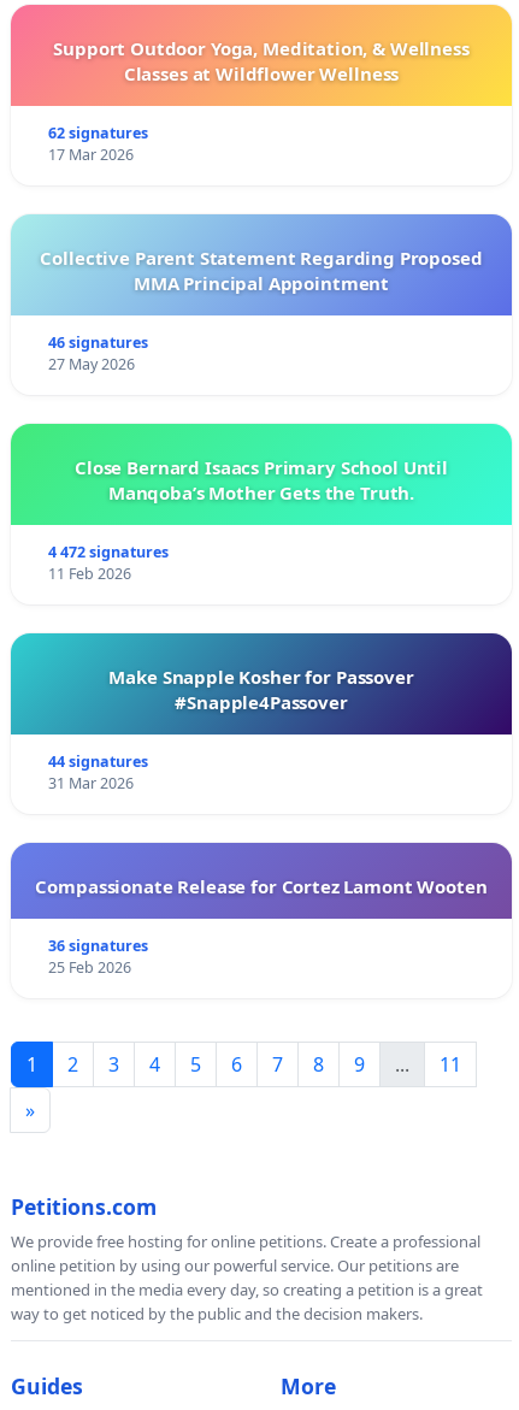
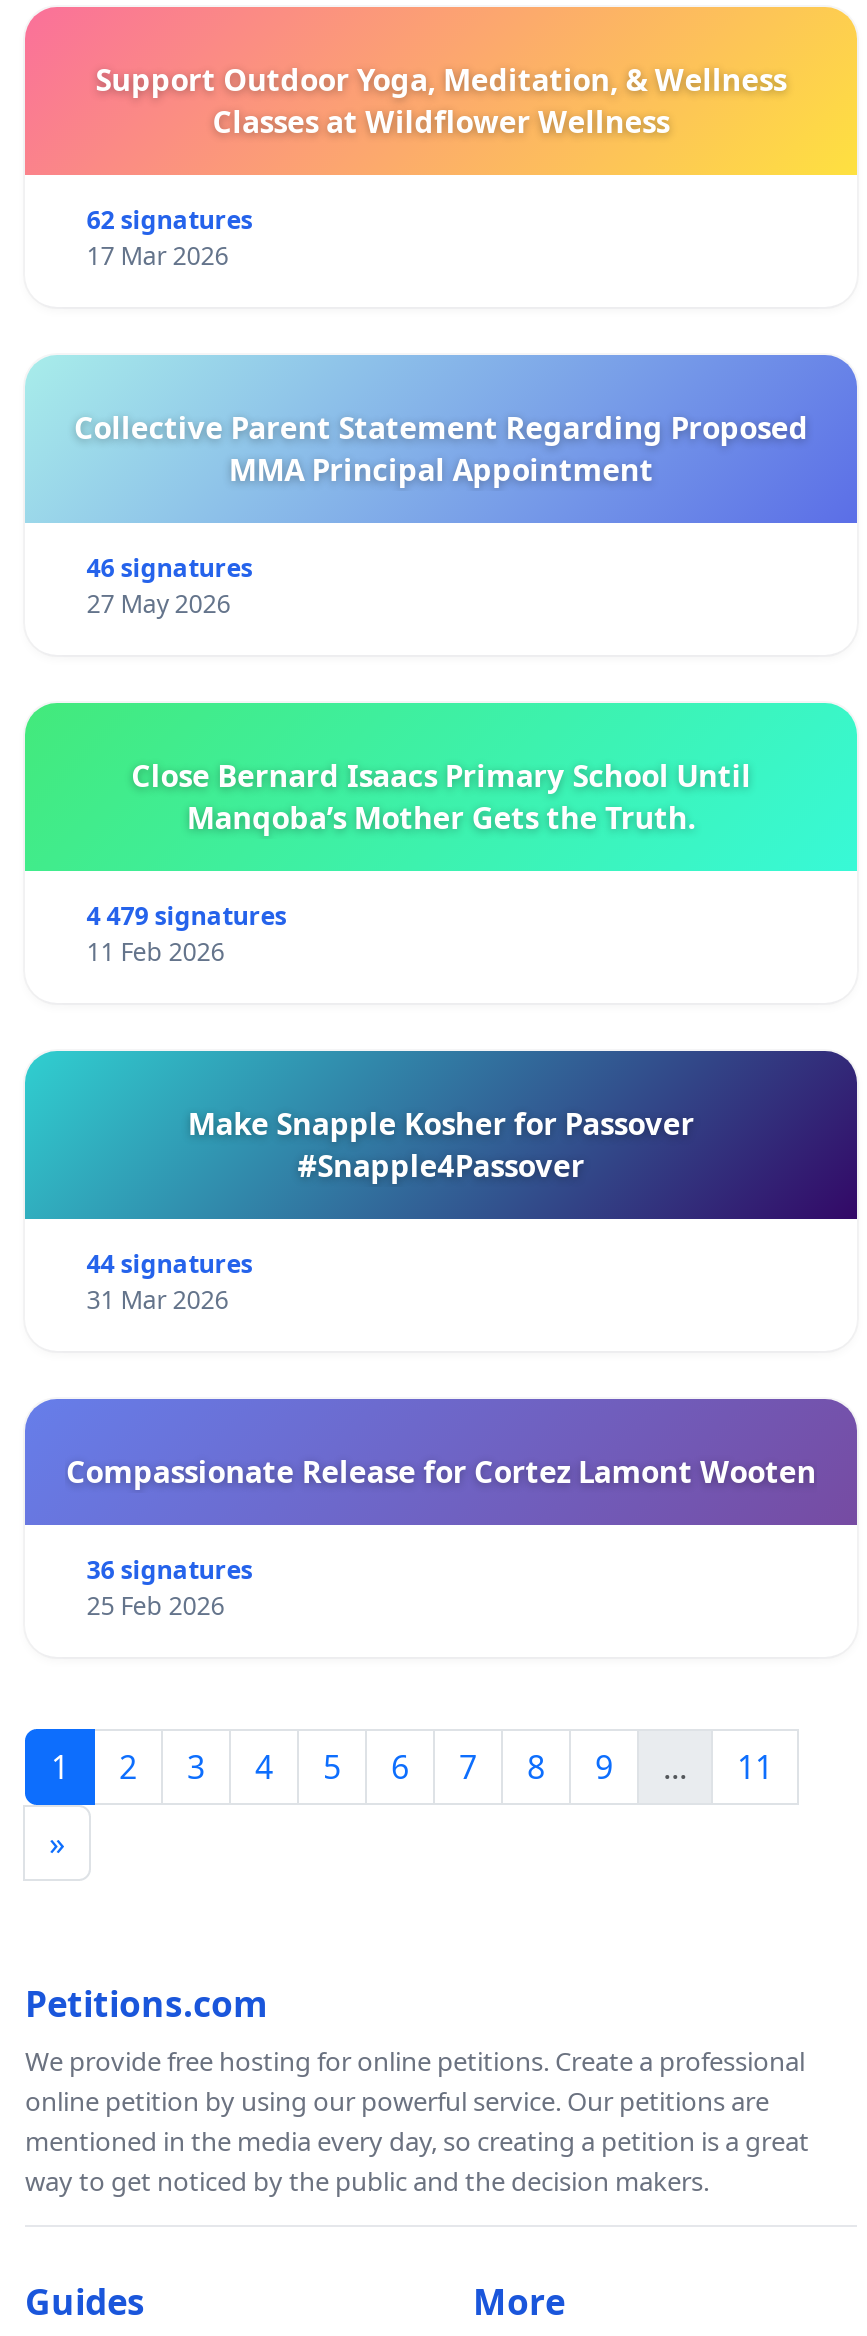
- 4 472 signatures
+ 4 479 signatures
